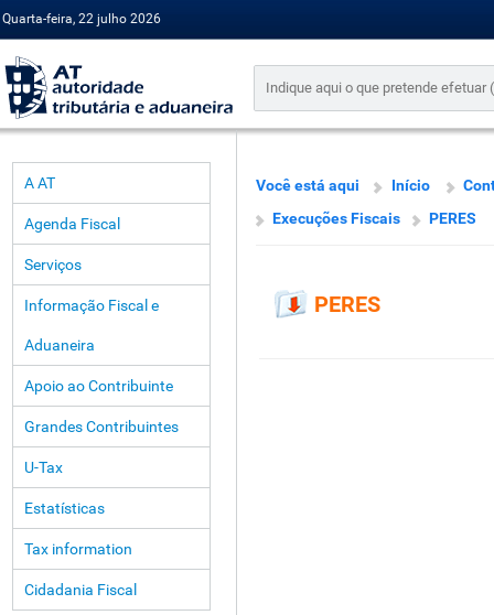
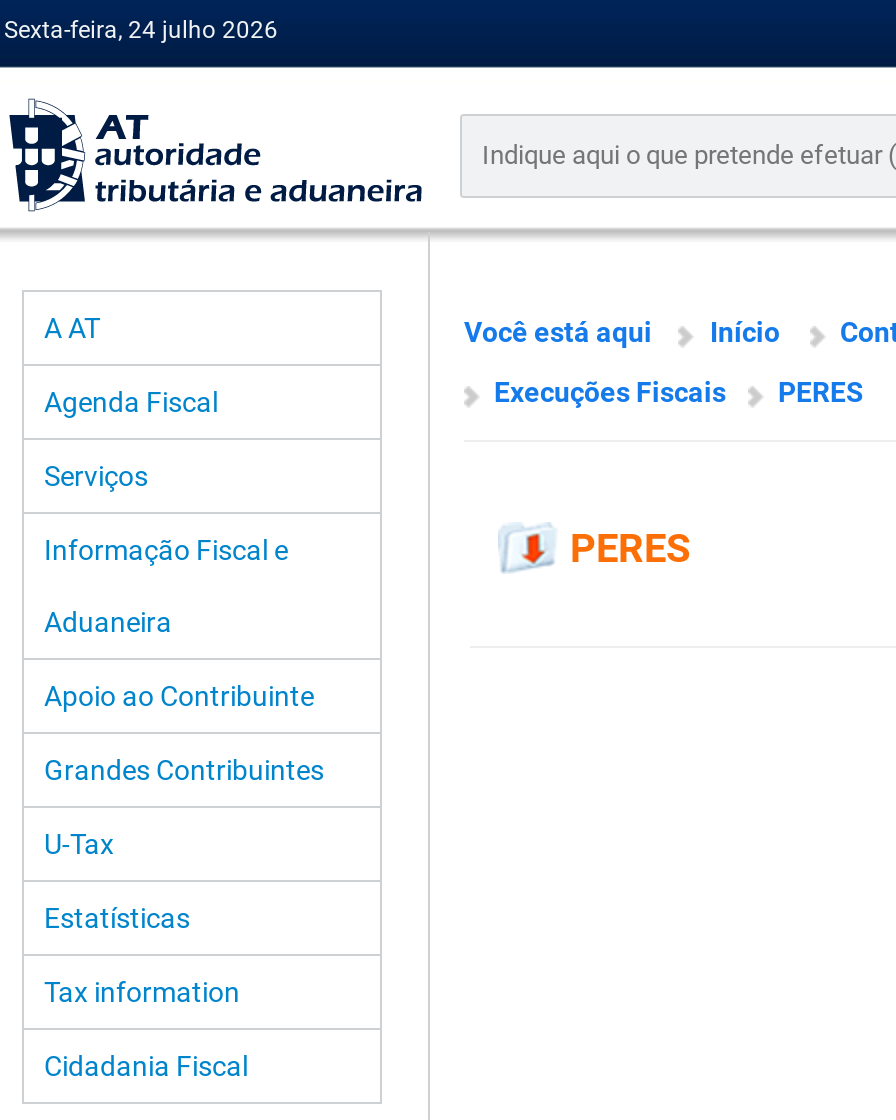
- Quarta-feira, 22 julho 2026
+ Sexta-feira, 24 julho 2026
